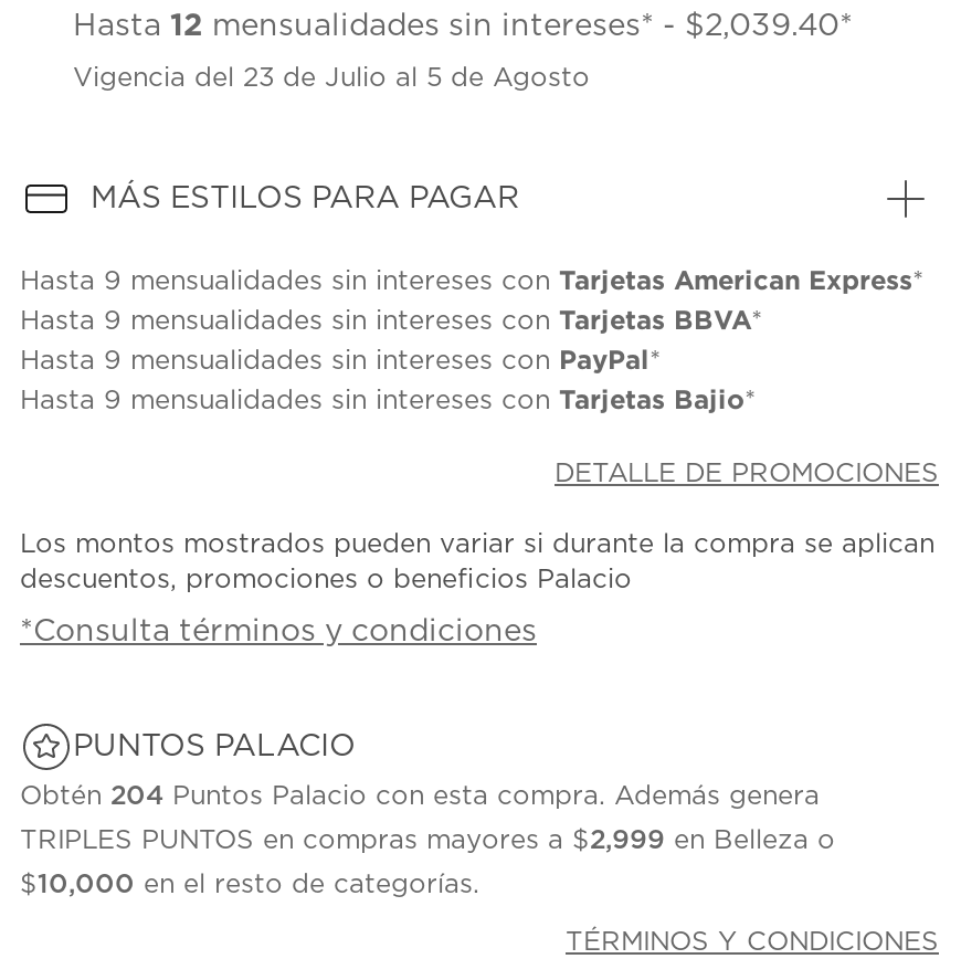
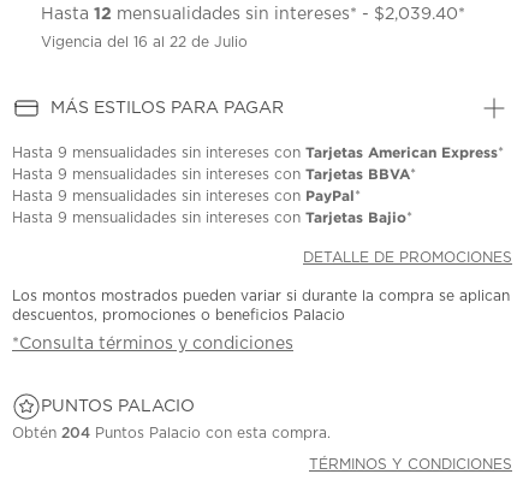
- Vigencia del 23 de Julio al 5 de Agosto
+ Vigencia del 16 al 22 de Julio

- Obtén 204 Puntos Palacio con esta compra. Además genera
- TRIPLES PUNTOS en compras mayores a $2,999 en Belleza o
- $10,000 en el resto de categorías.
+ Obtén 204 Puntos Palacio con esta compra.
